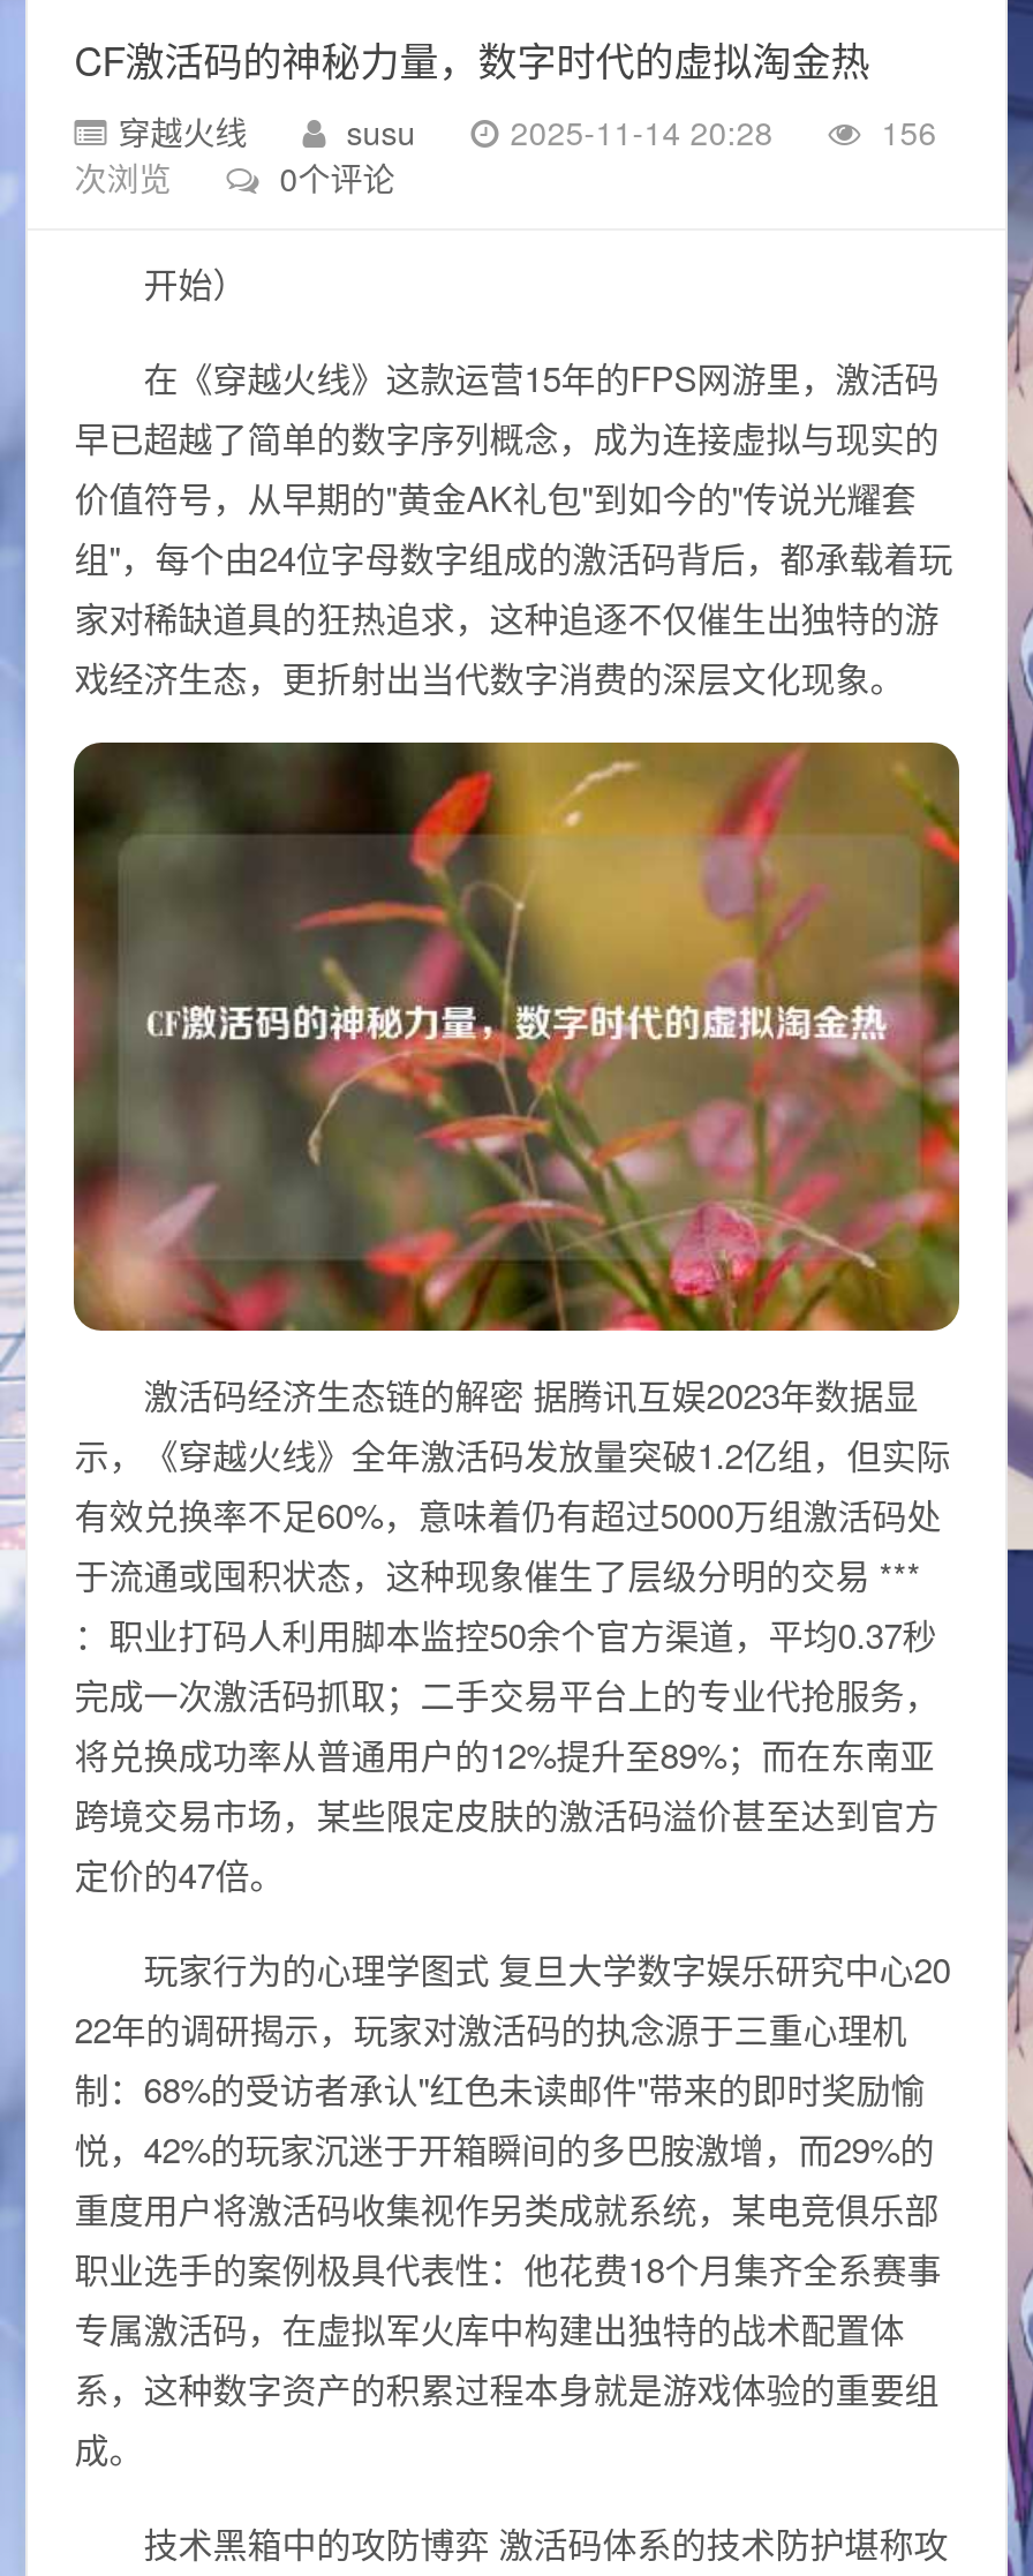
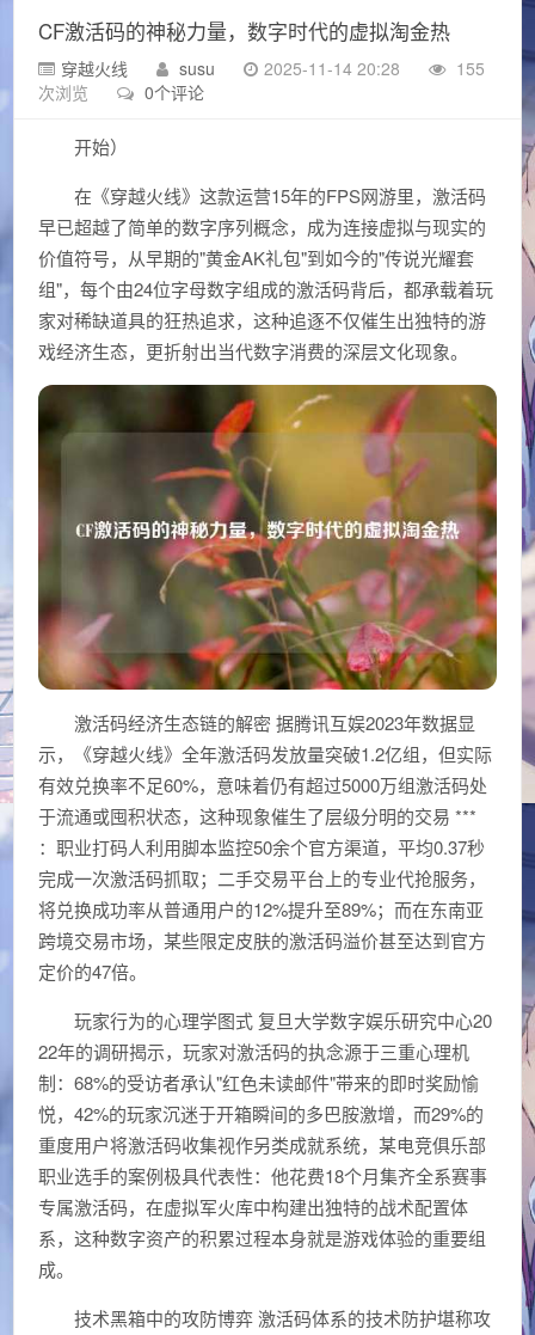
- 156
+ 155
